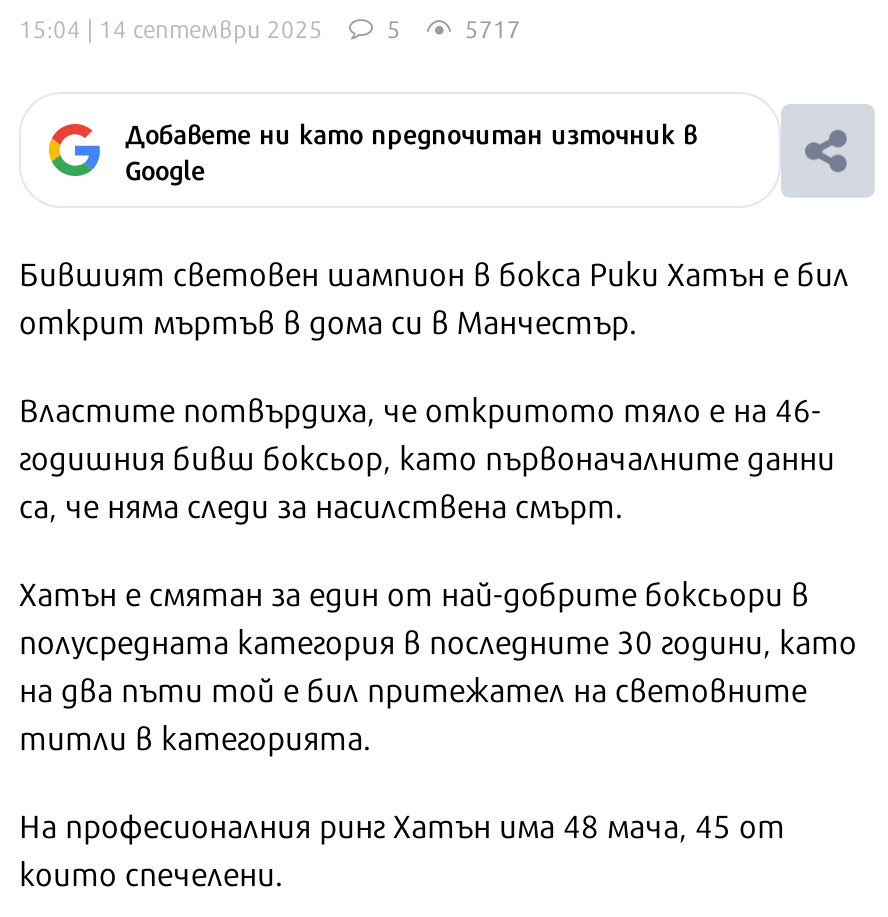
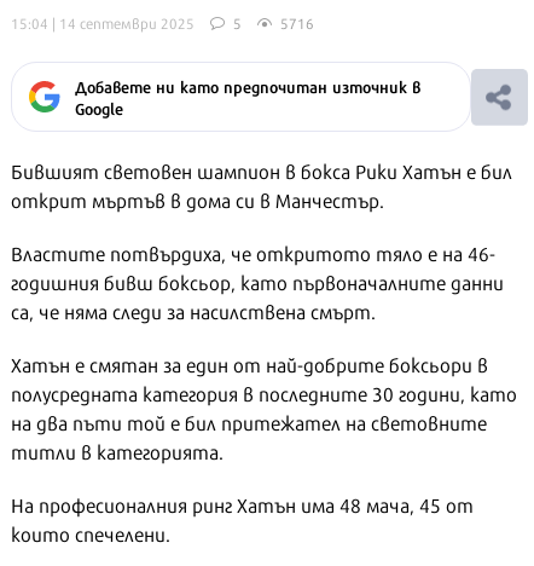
- 5717
+ 5716
